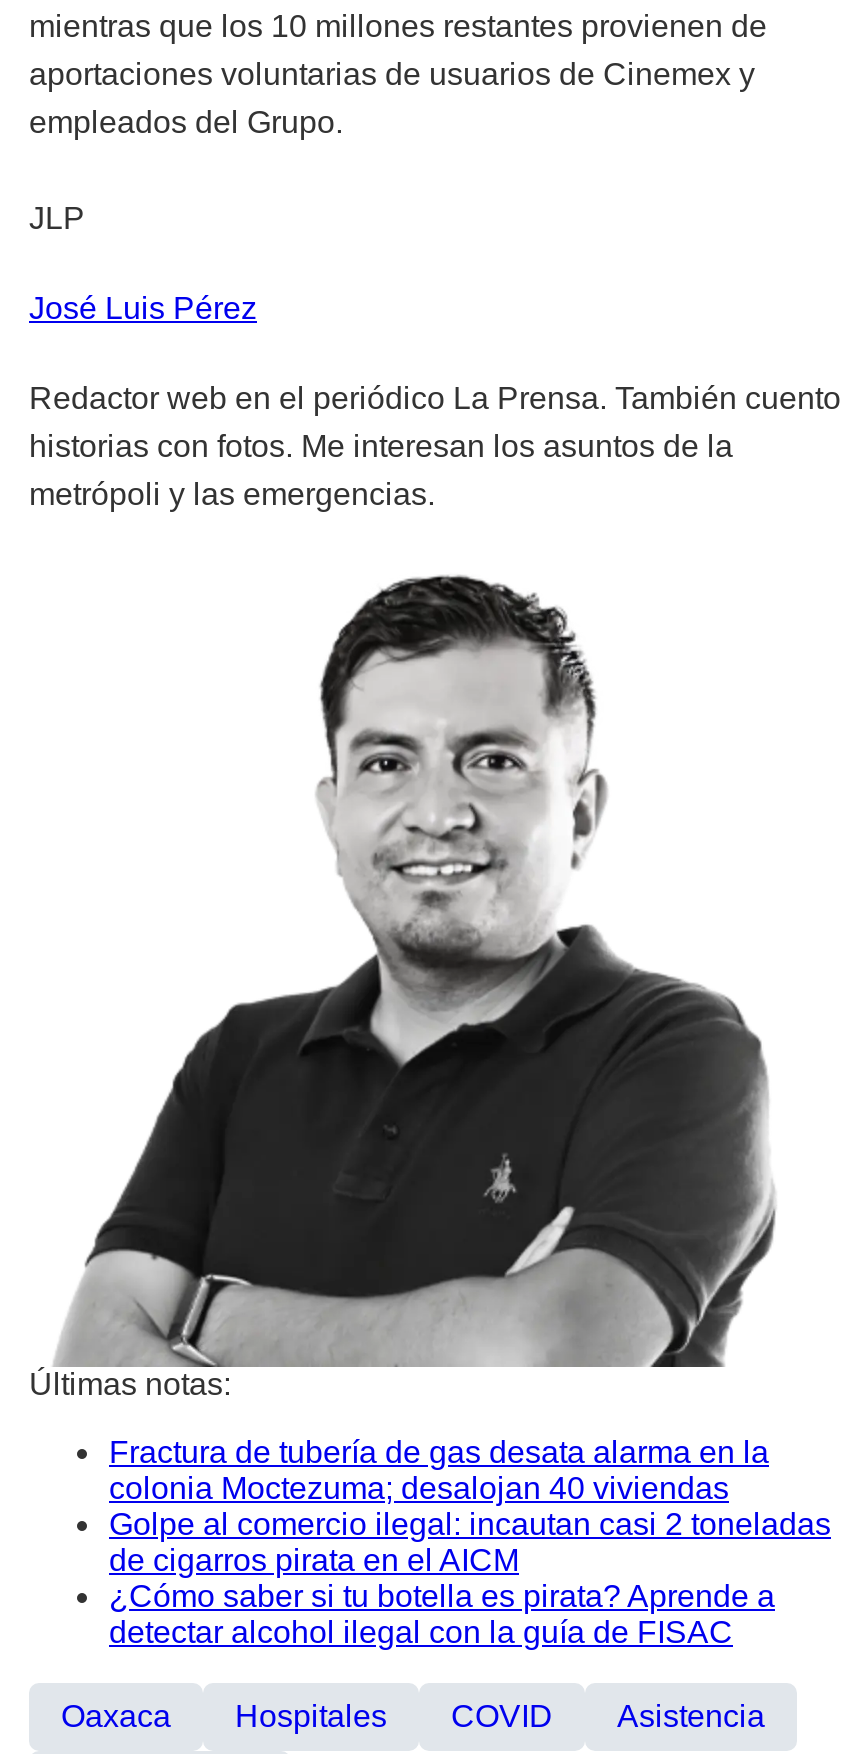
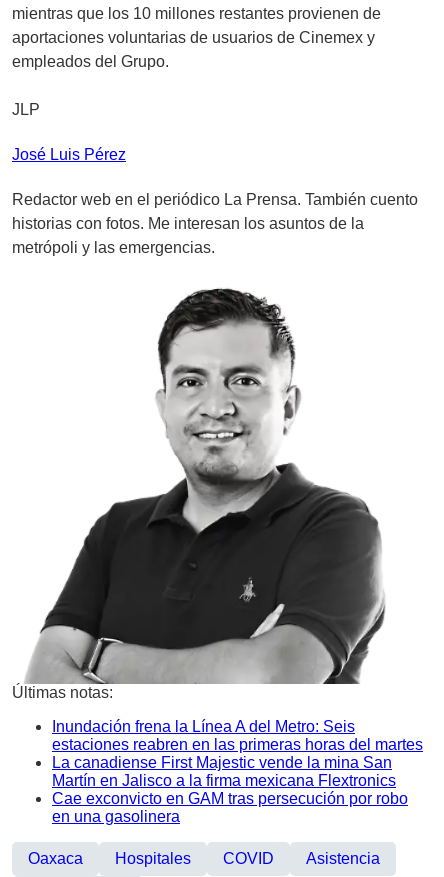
- Fractura de tubería de gas desata alarma en la
- colonia Moctezuma; desalojan 40 viviendas
- Golpe al comercio ilegal: incautan casi 2 toneladas
- de cigarros pirata en el AICM
- ¿Cómo saber si tu botella es pirata? Aprende a
- detectar alcohol ilegal con la guía de FISAC
+ Inundación frena la Línea A del Metro: Seis
+ estaciones reabren en las primeras horas del martes
+ La canadiense First Majestic vende la mina San
+ Martín en Jalisco a la firma mexicana Flextronics
+ Cae exconvicto en GAM tras persecución por robo
+ en una gasolinera
